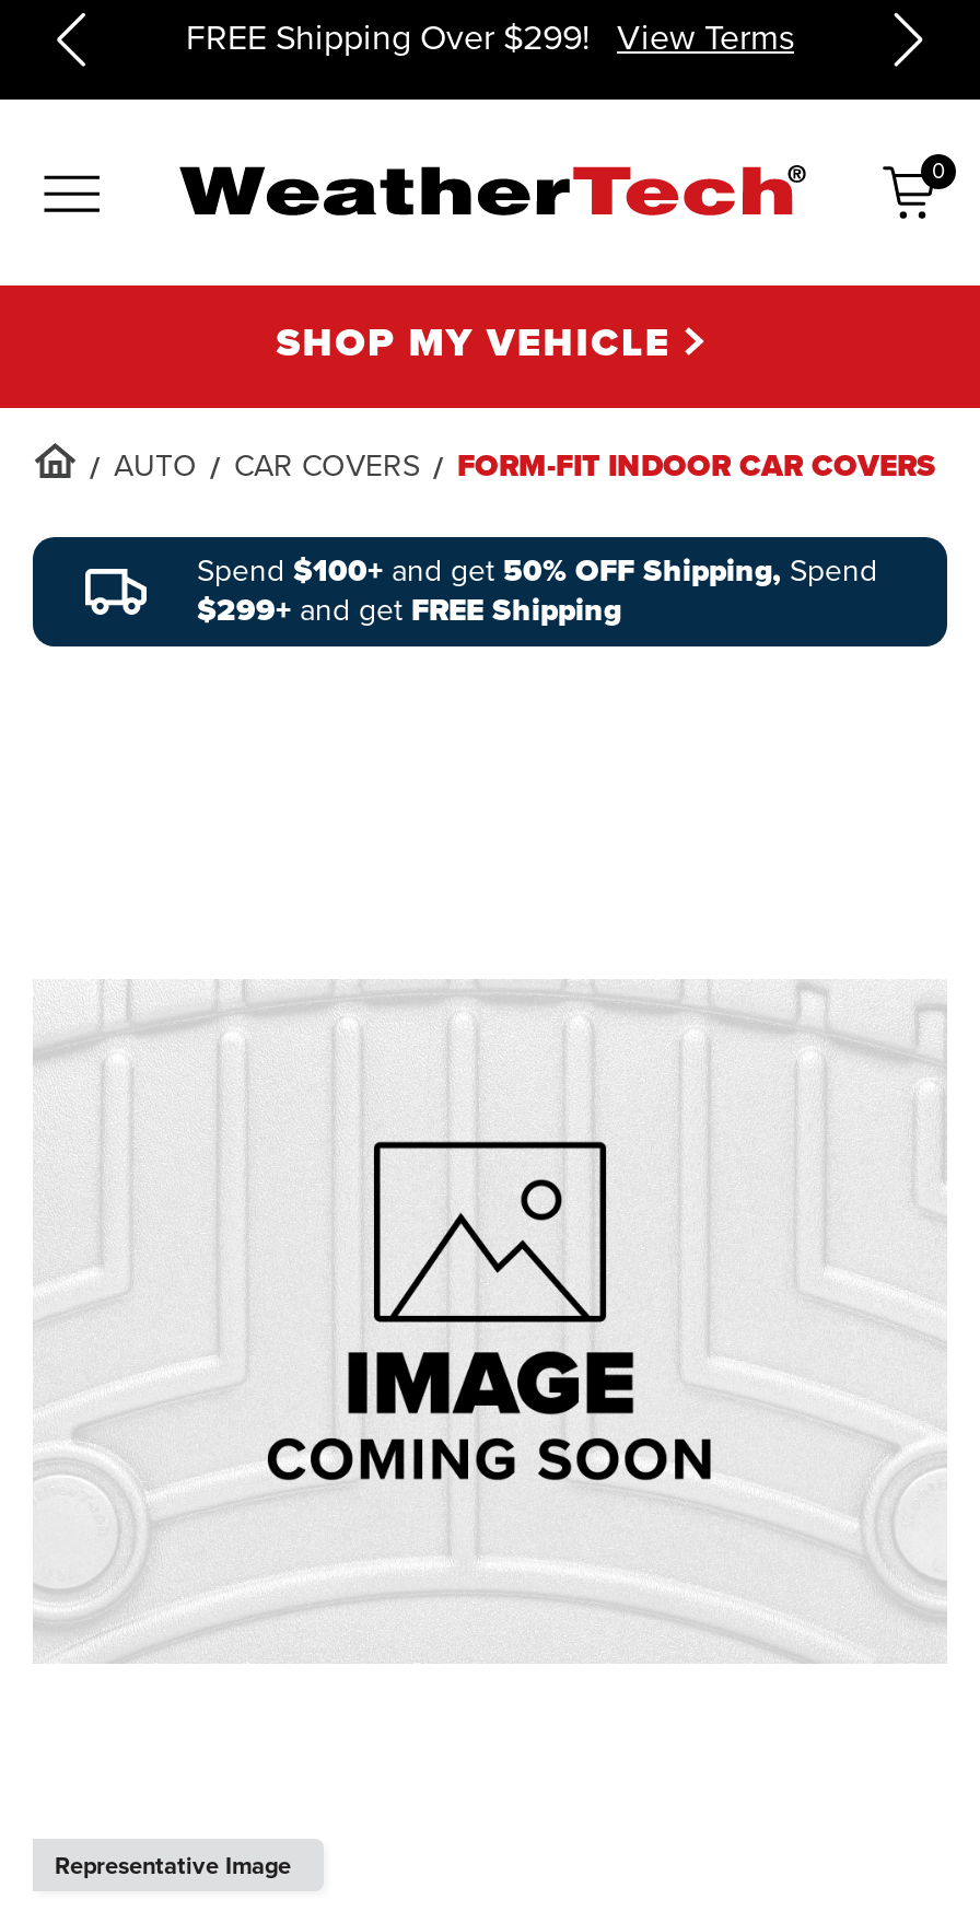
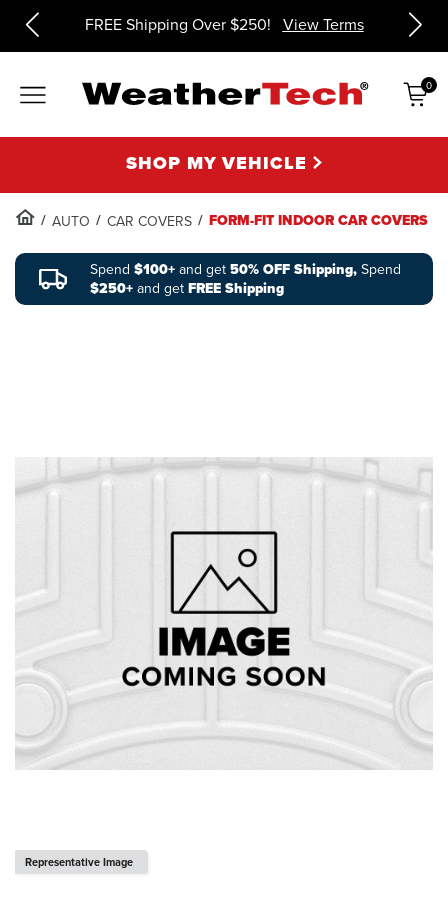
- FREE Shipping Over $299! View Terms
+ FREE Shipping Over $250! View Terms

- $299+ and get FREE Shipping
+ $250+ and get FREE Shipping
